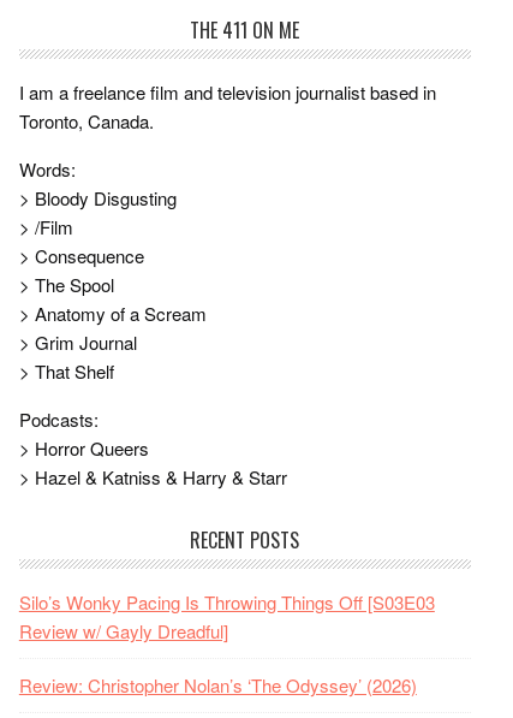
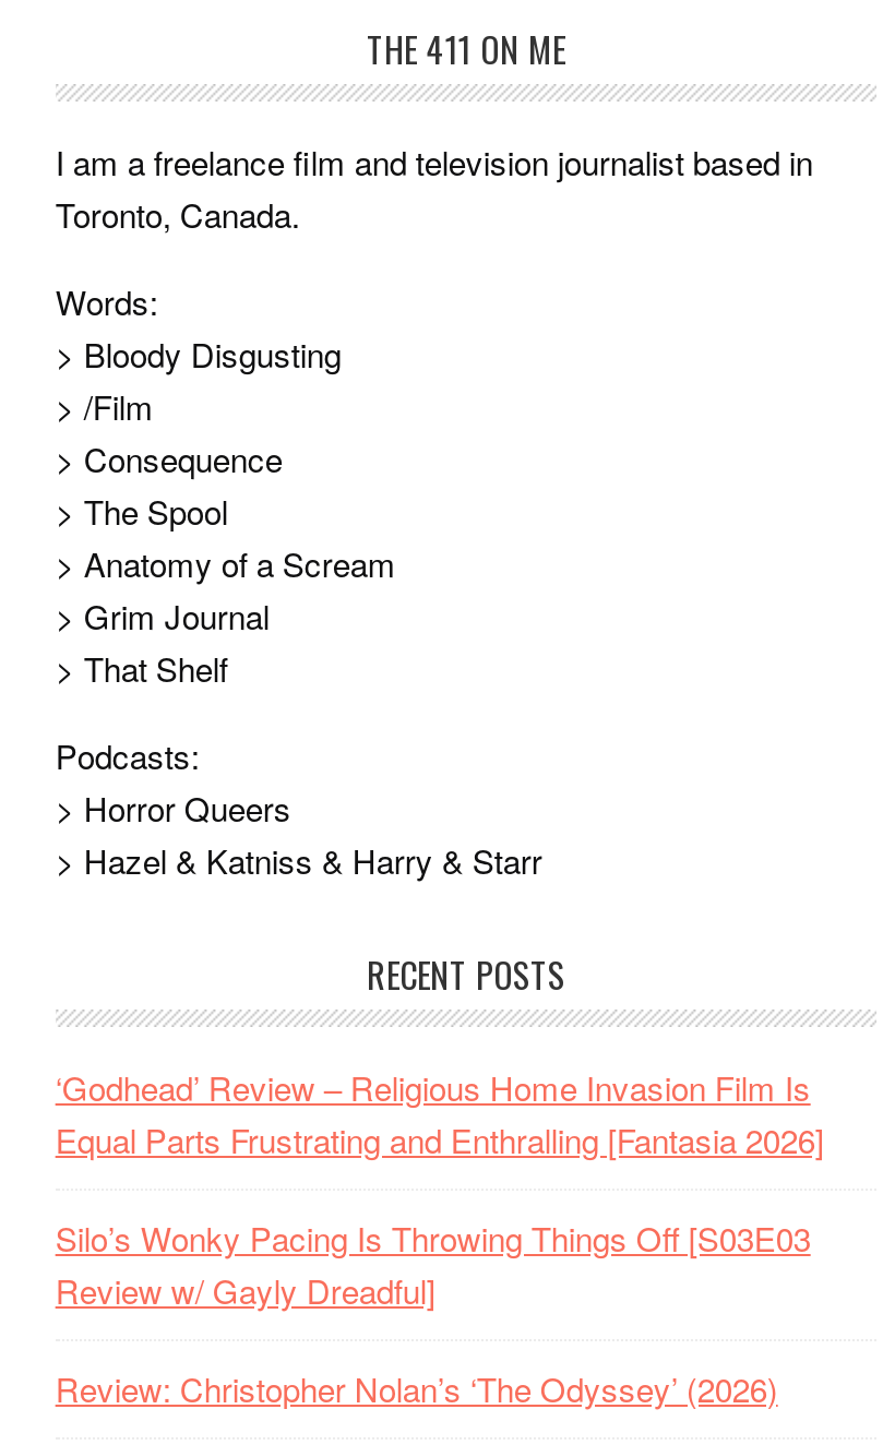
+ ‘Godhead’ Review – Religious Home Invasion Film Is
+ Equal Parts Frustrating and Enthralling [Fantasia 2026]
